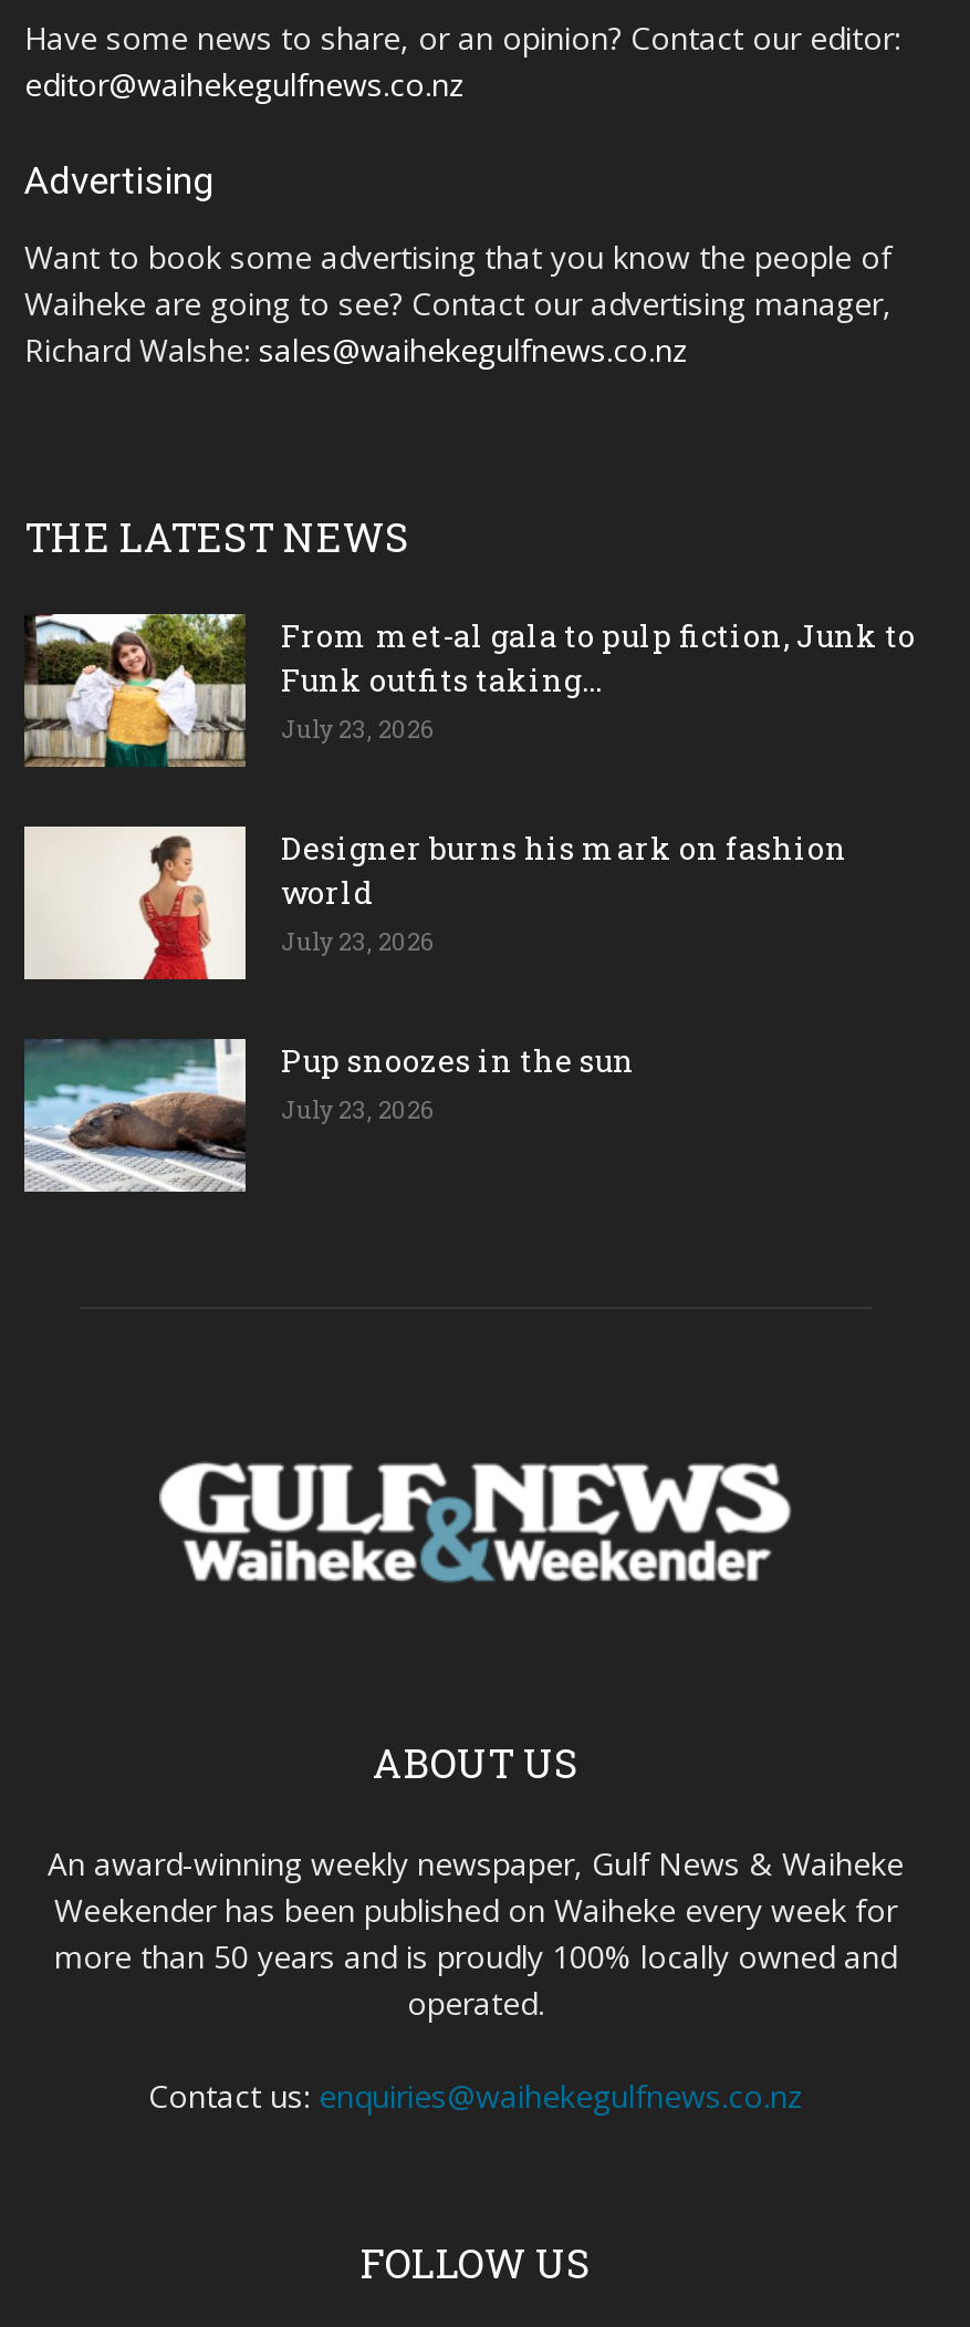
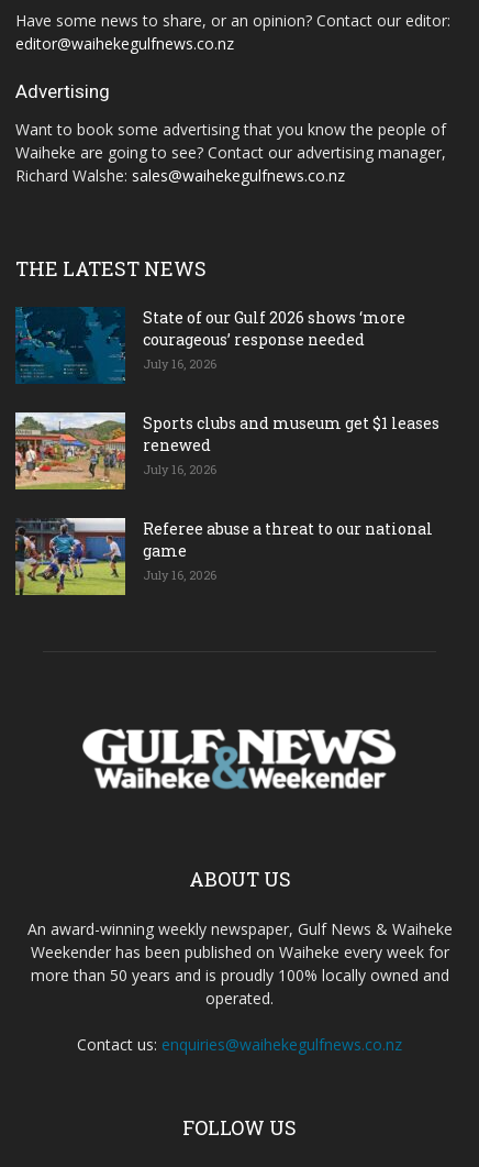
- [image]
- From met-al gala to pulp fiction, Junk to
- Funk outfits taking...
- July 23, 2026
+ [image]
+ State of our Gulf 2026 shows ‘more
+ courageous’ response needed
+ July 16, 2026

- [image]
- Designer burns his mark on fashion
- world
- July 23, 2026
+ [image]
+ Sports clubs and museum get $1 leases
+ renewed
+ July 16, 2026

- [image]
- Pup snoozes in the sun
- July 23, 2026
+ [image]
+ Referee abuse a threat to our national
+ game
+ July 16, 2026
